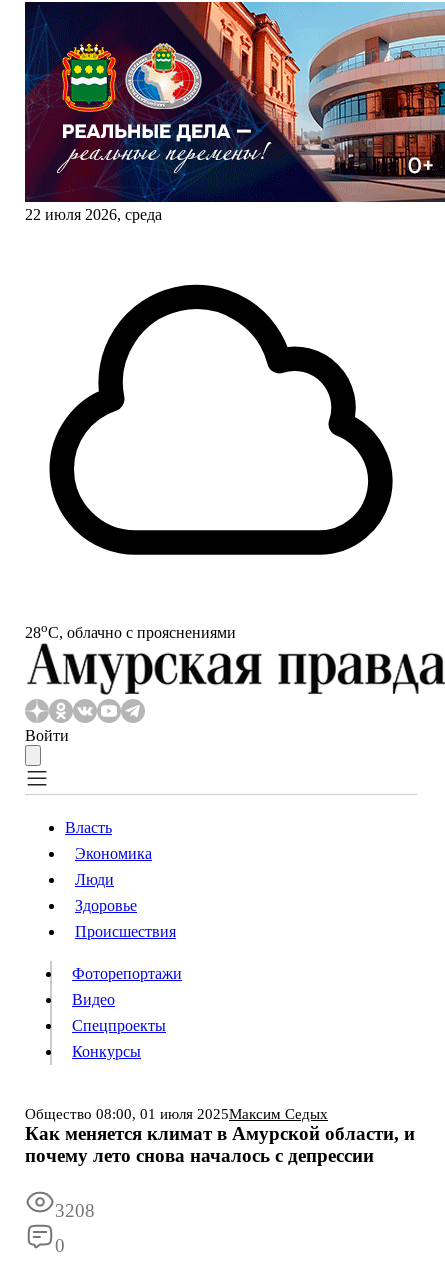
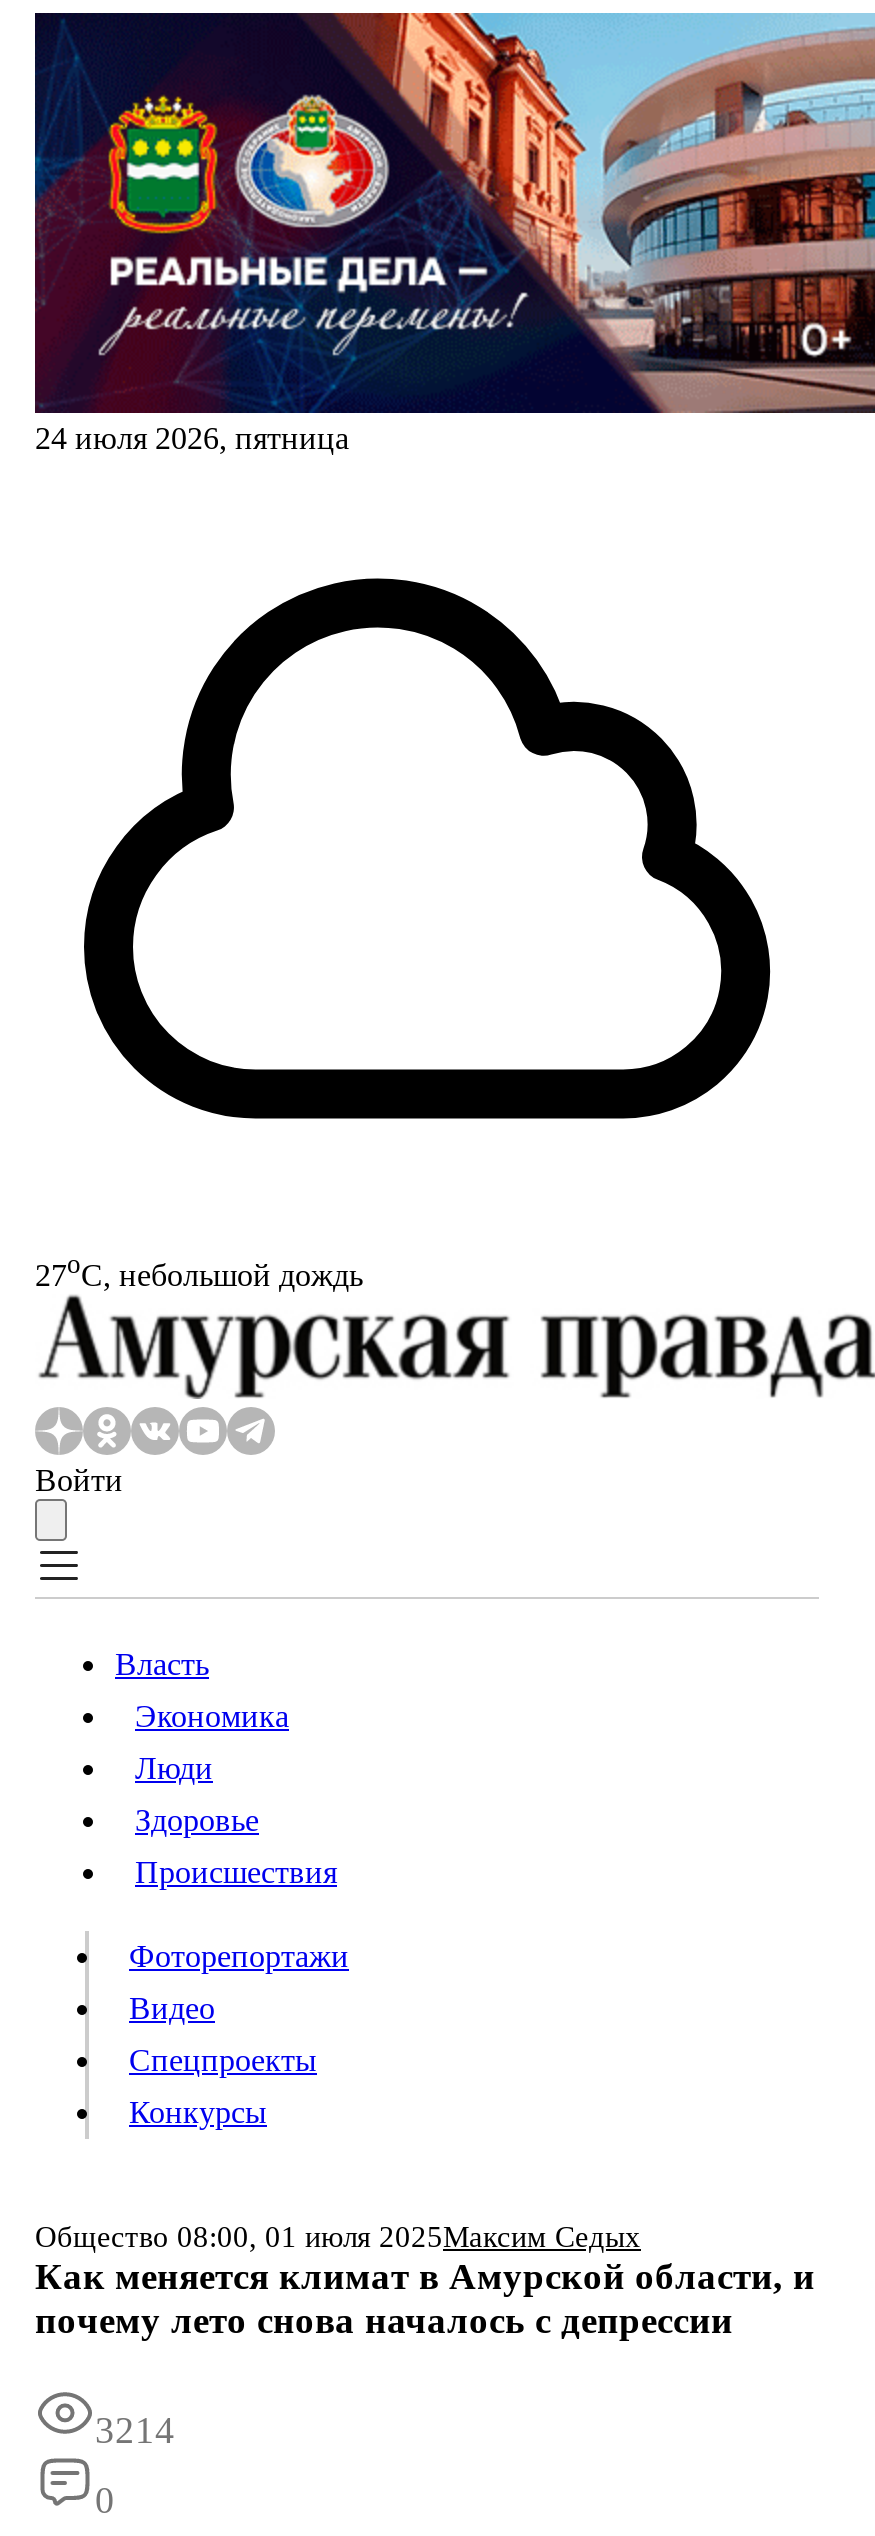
- 22 июля 2026, среда
+ 24 июля 2026, пятница

- 28oС, облачно с прояснениями
+ 27oС, небольшой дождь

- 3208
+ 3214
